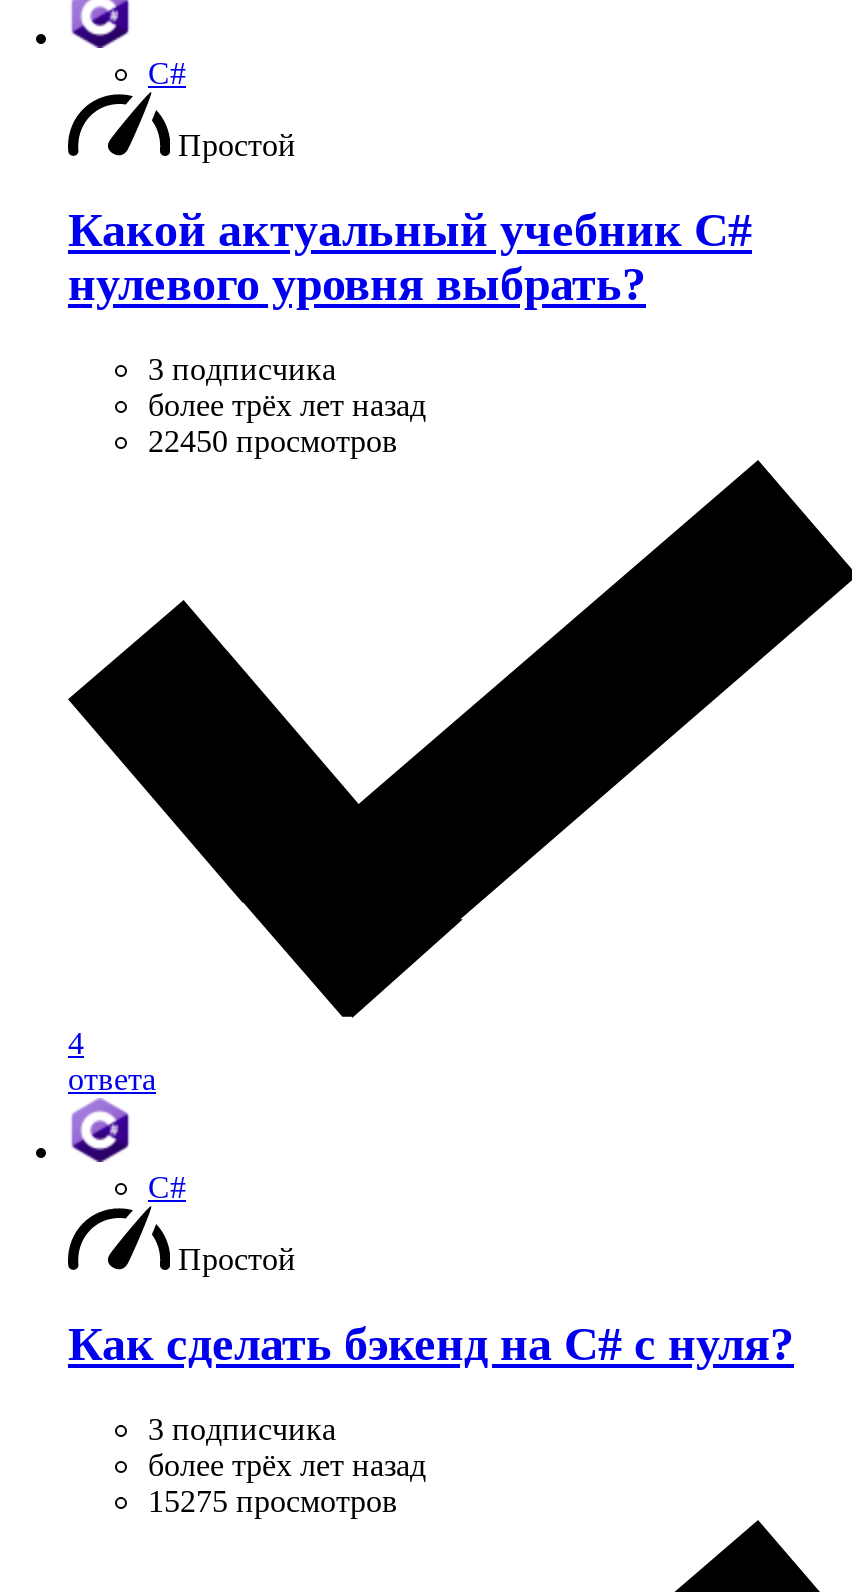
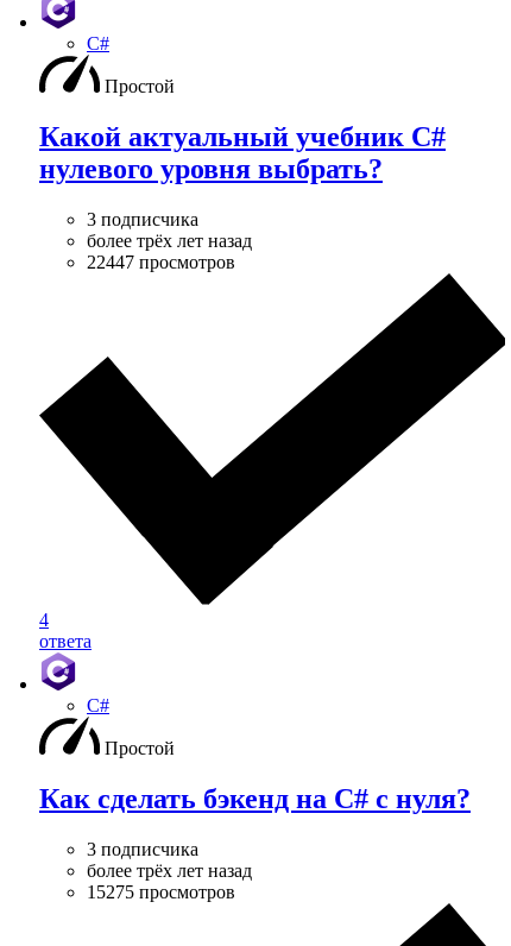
- 22450 просмотров
+ 22447 просмотров
